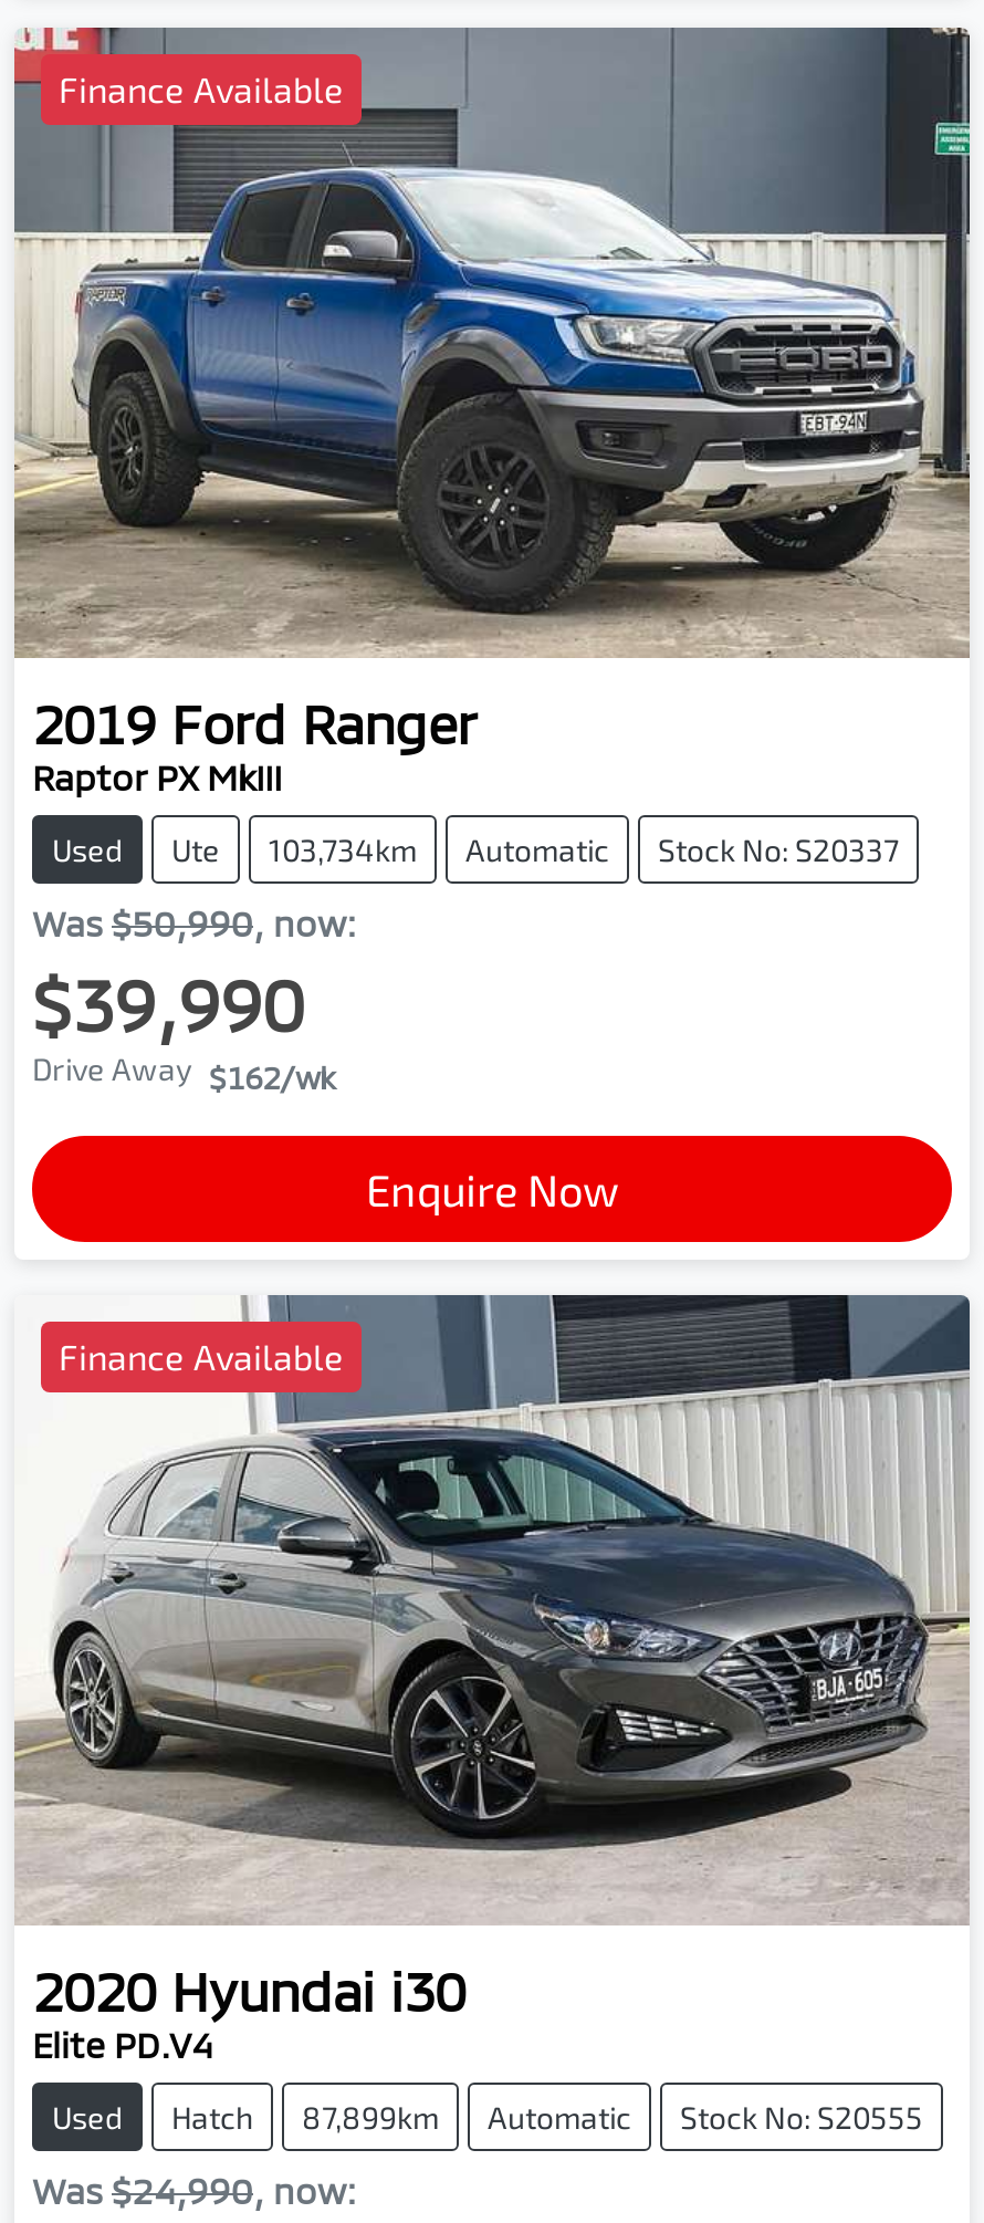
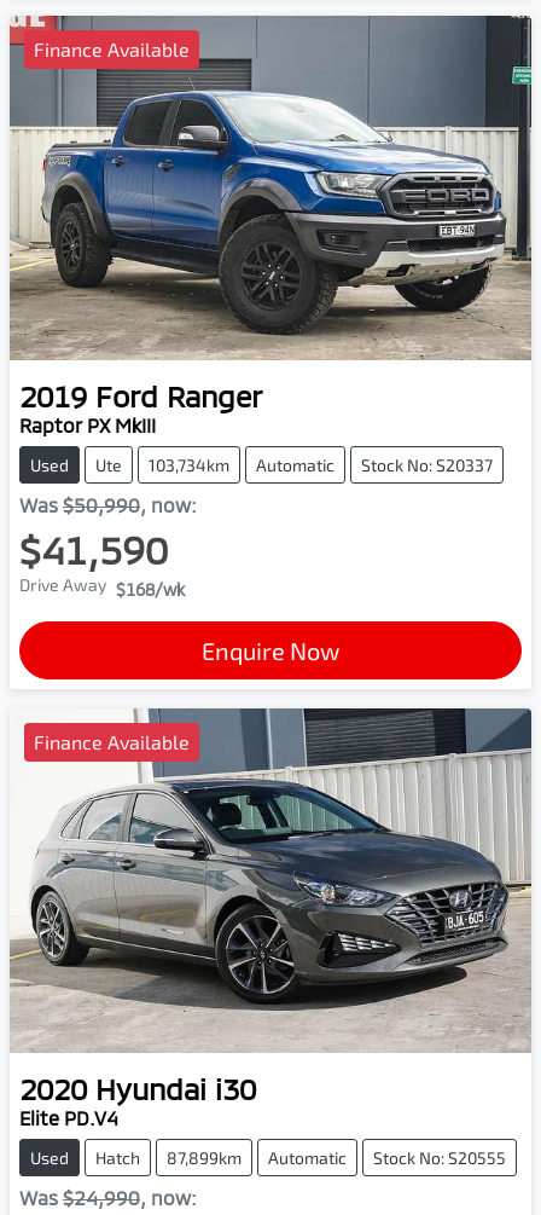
- $39,990
+ $41,590

- Drive Away $162/wk
+ Drive Away $168/wk
